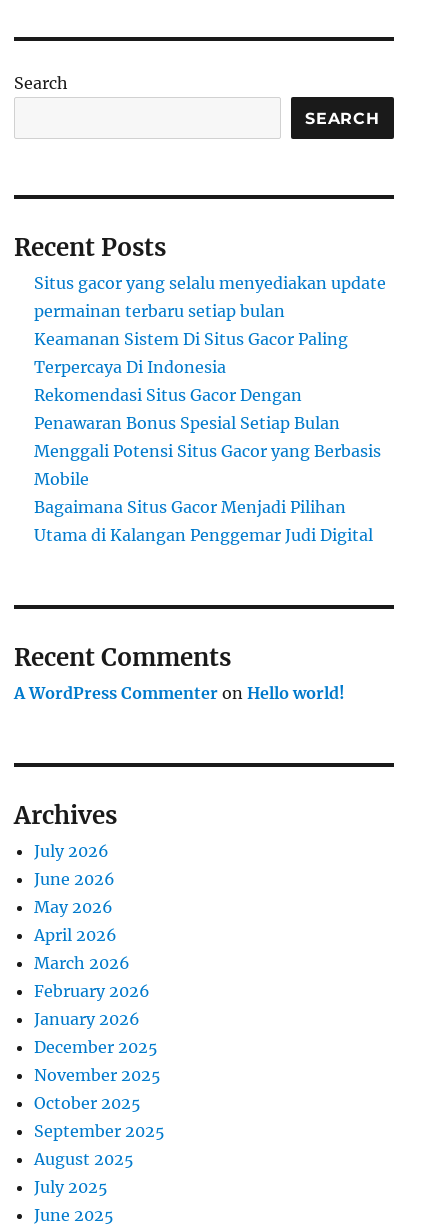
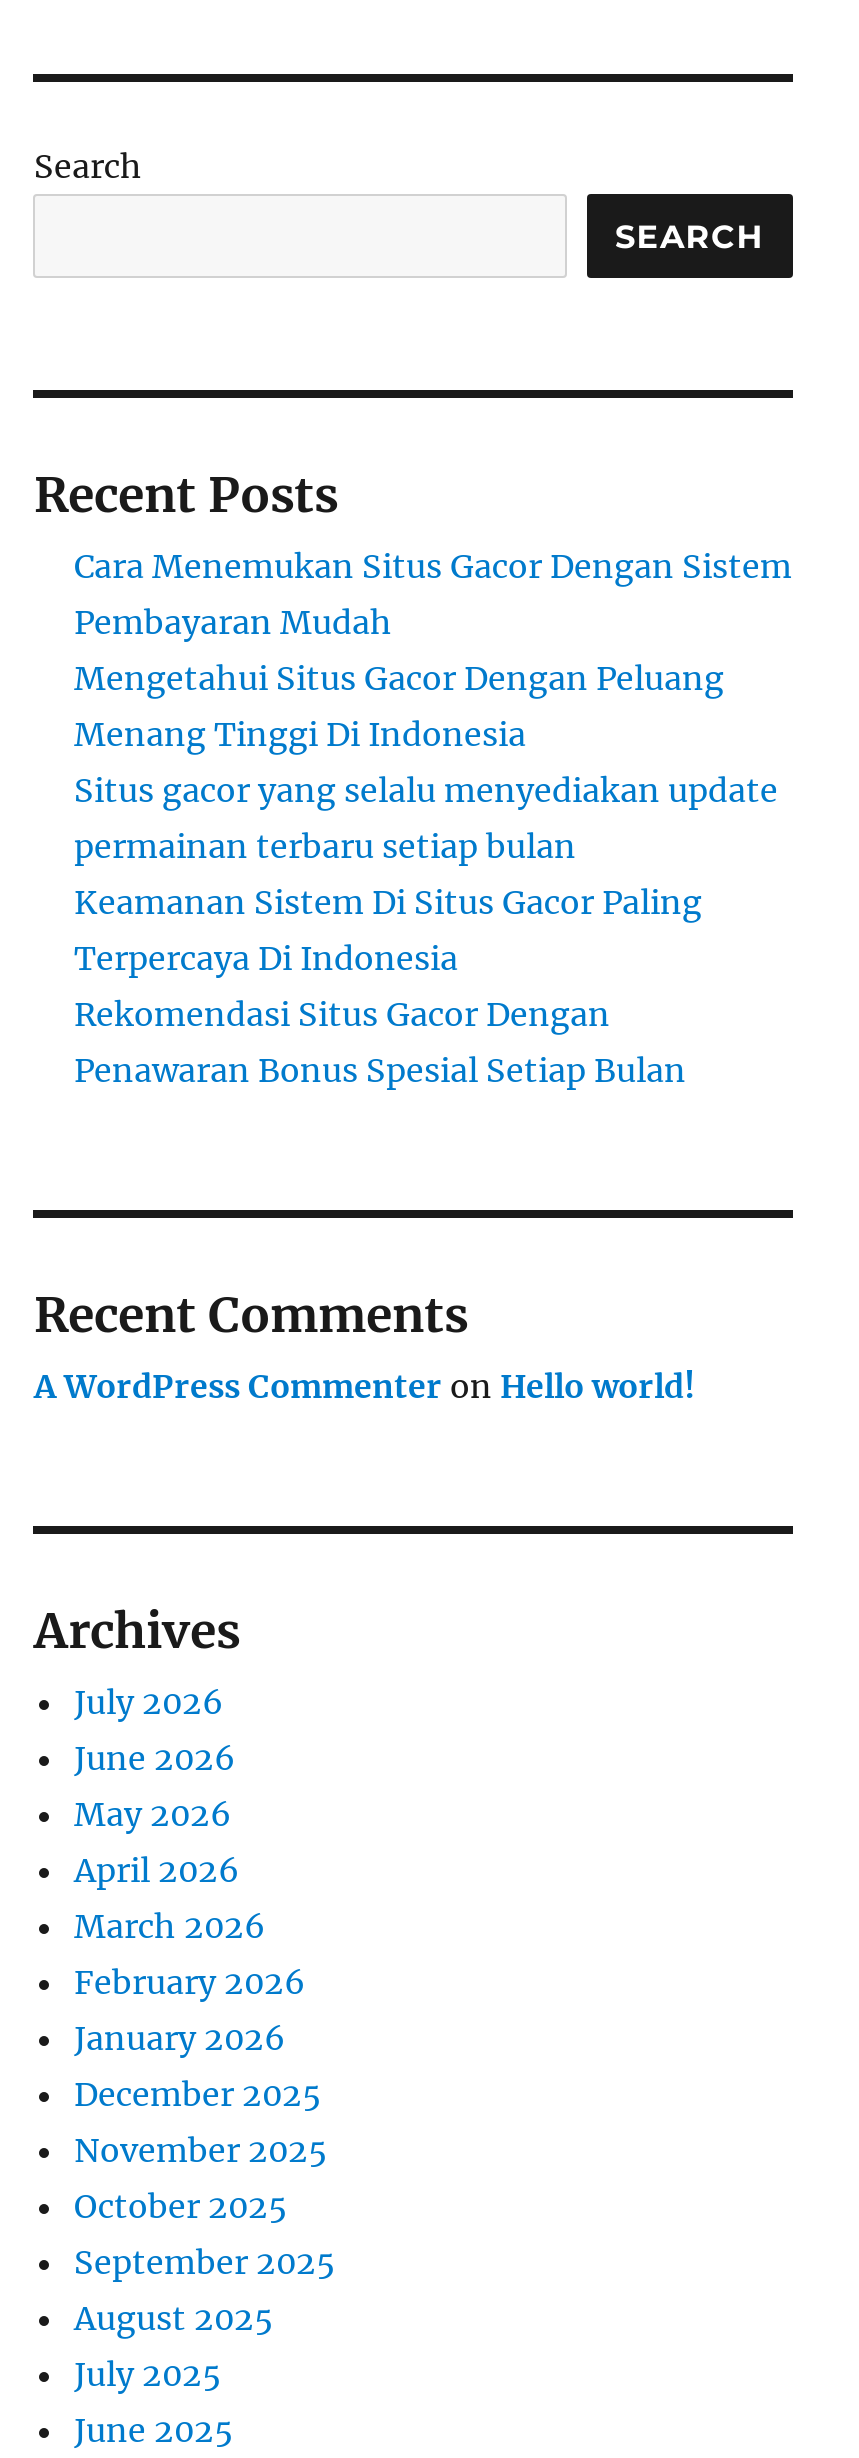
+ Cara Menemukan Situs Gacor Dengan Sistem
+ Pembayaran Mudah
+ Mengetahui Situs Gacor Dengan Peluang
+ Menang Tinggi Di Indonesia

moved down: Situs gacor yang selalu menyediakan update | permainan terbaru setiap bulan | Keamanan Sistem Di Situs Gacor Paling | Terpercaya Di Indonesia | Rekomendasi Situs Gacor Dengan | Penawaran Bonus Spesial Setiap Bulan

- Menggali Potensi Situs Gacor yang Berbasis
- Mobile
- Bagaimana Situs Gacor Menjadi Pilihan
- Utama di Kalangan Penggemar Judi Digital
